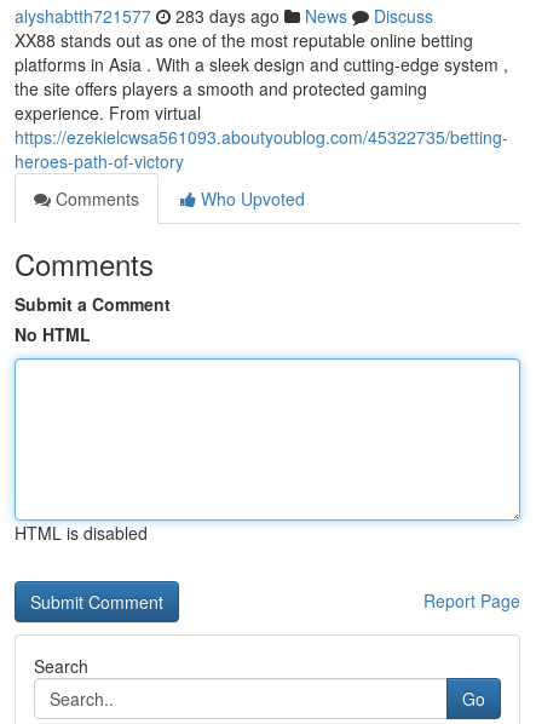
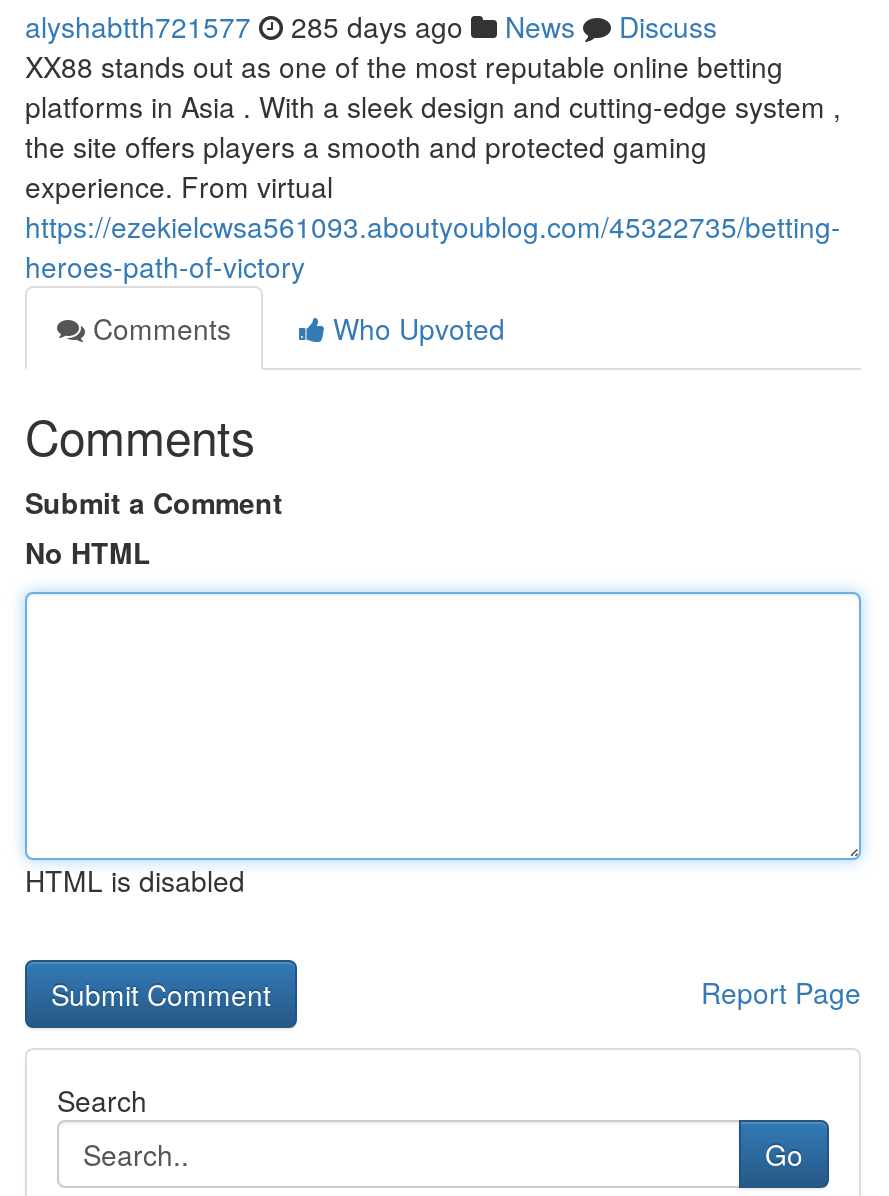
- alyshabtth721577 283 days ago News Discuss
+ alyshabtth721577 285 days ago News Discuss
